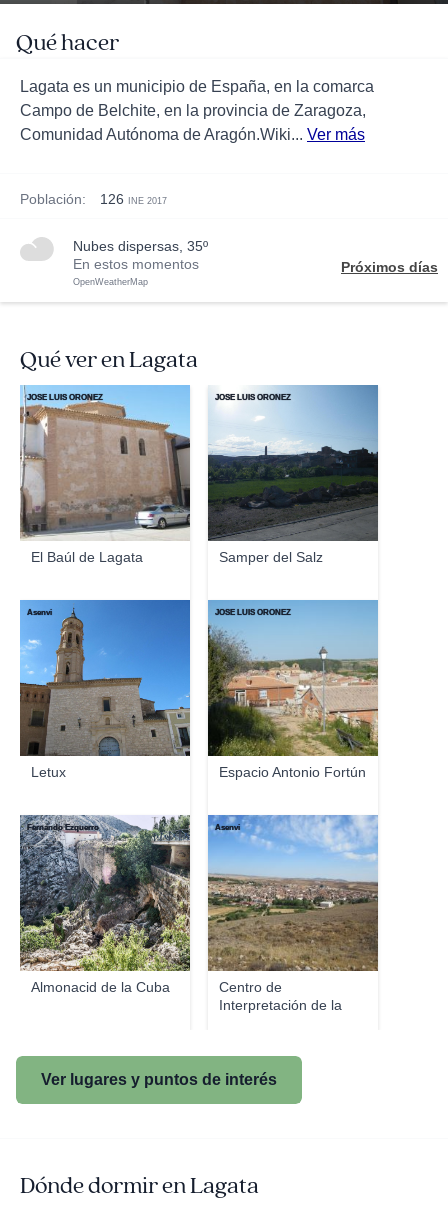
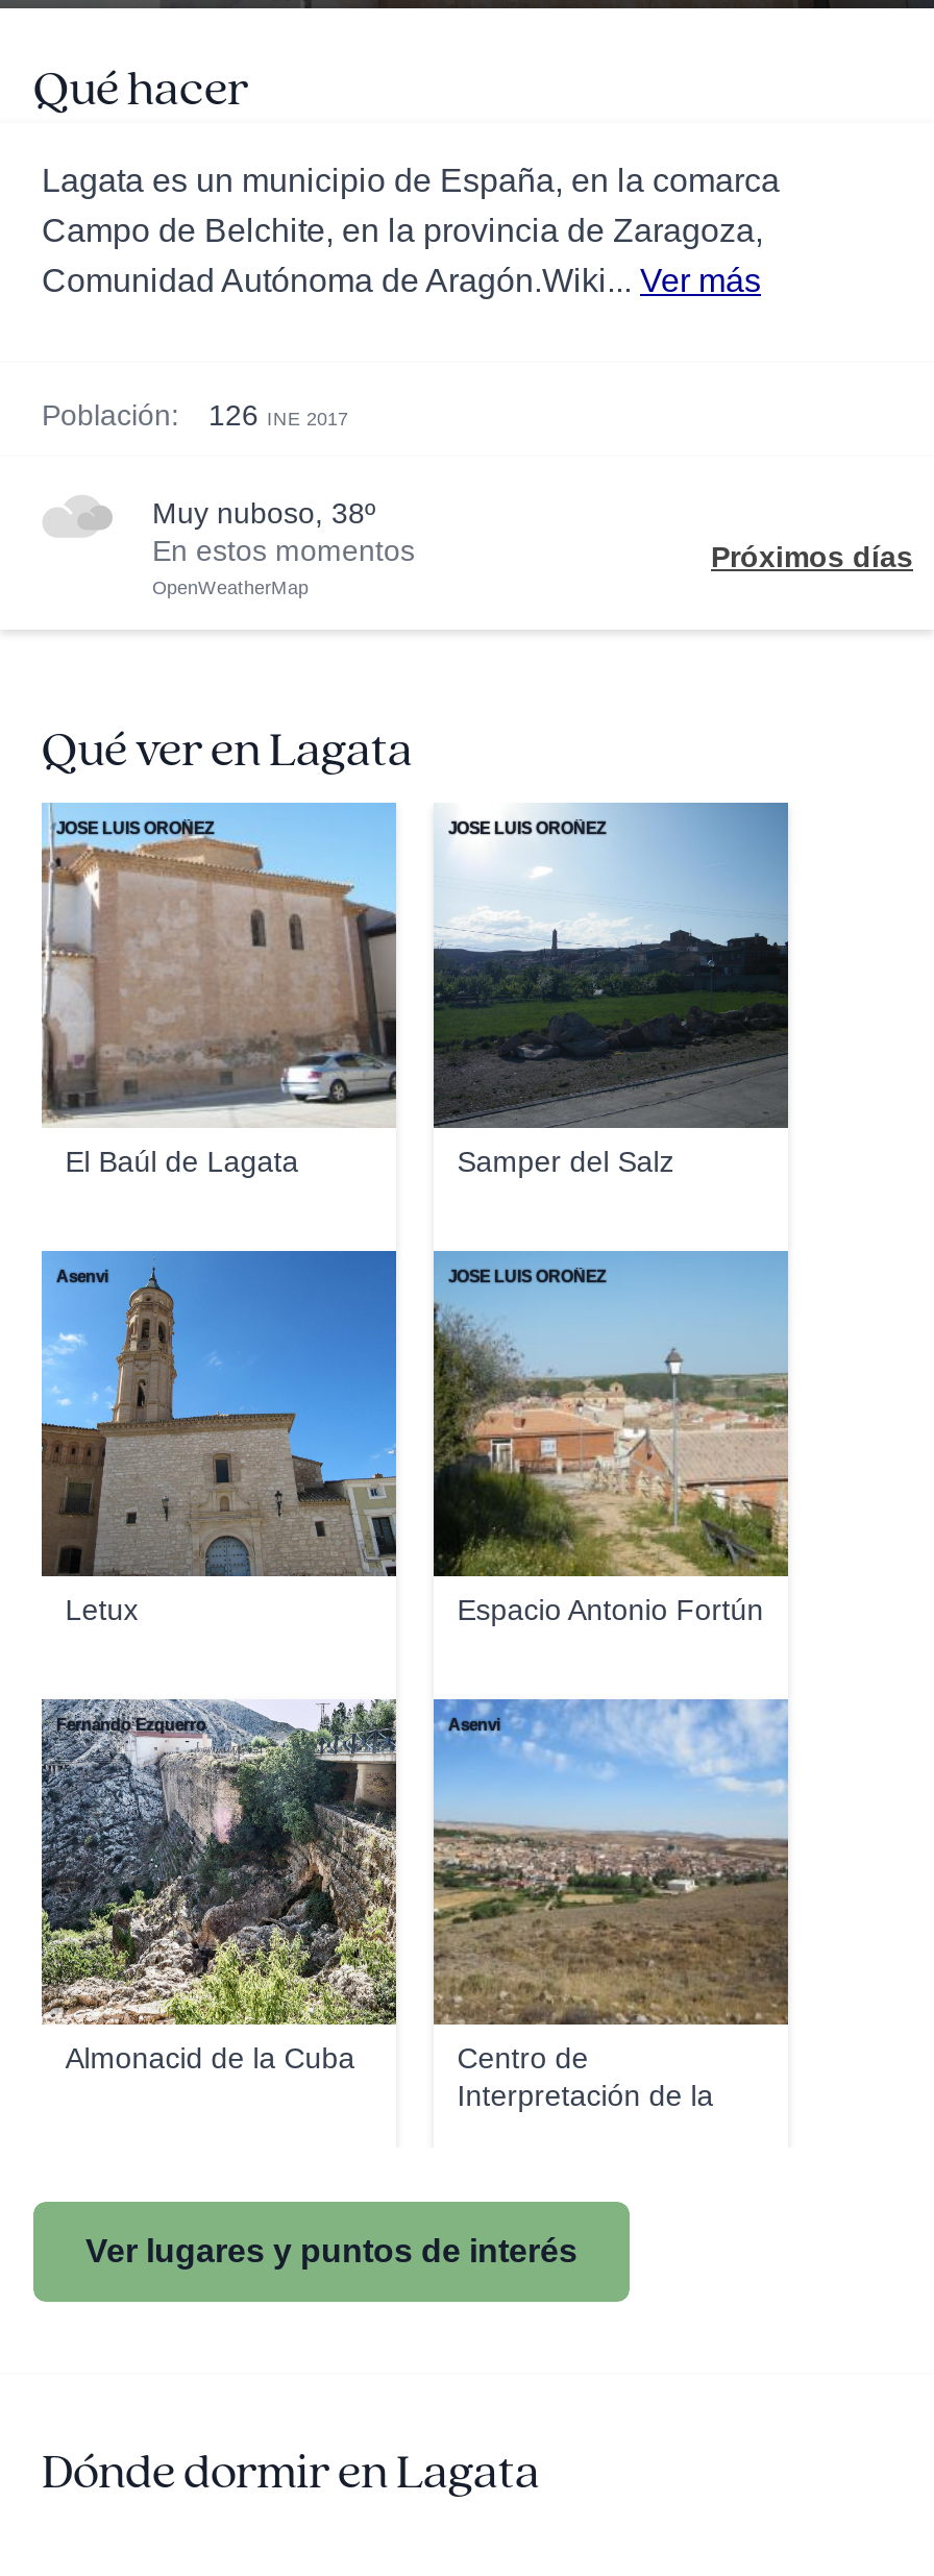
- nubes dispersas, 35º
+ muy nuboso, 38º
